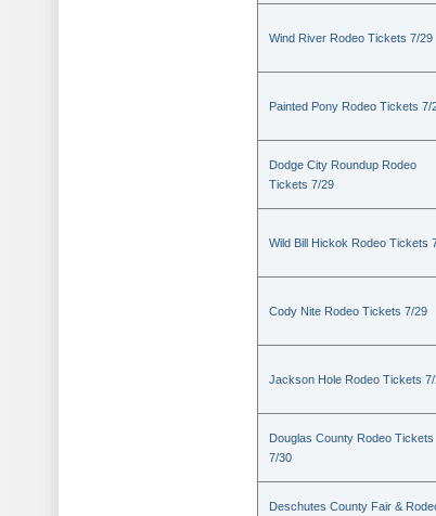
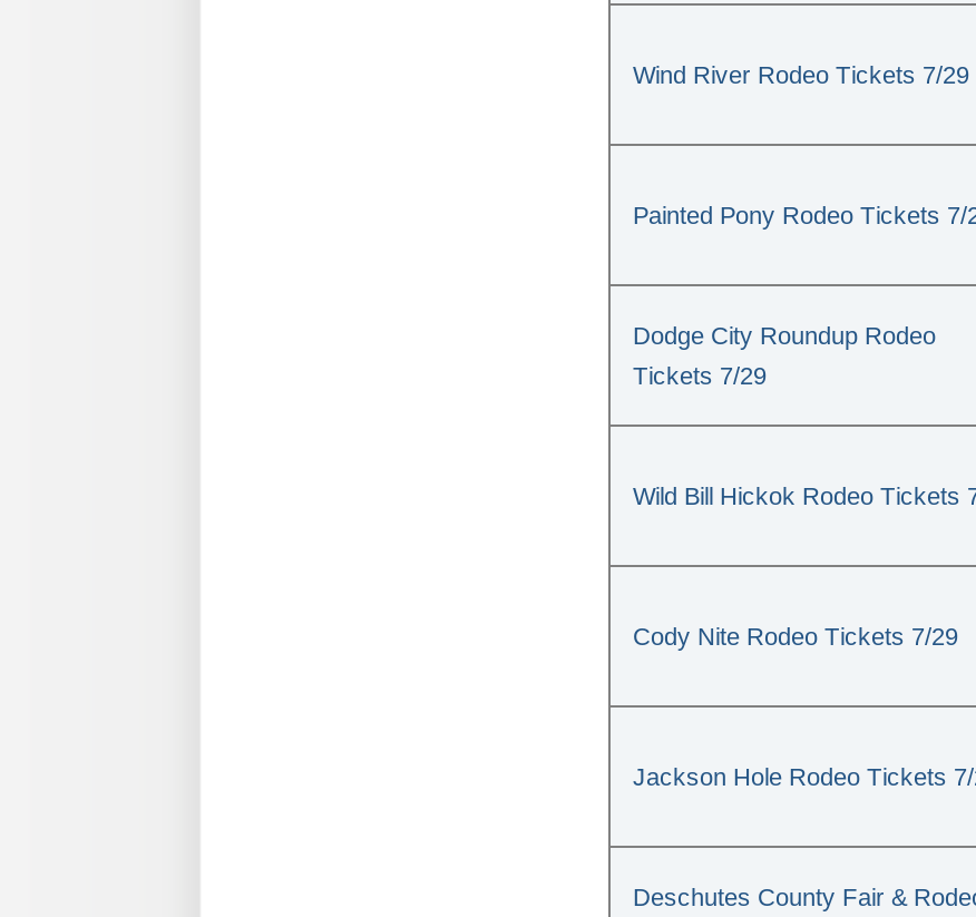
- Douglas County Rodeo Tickets
- 7/30
